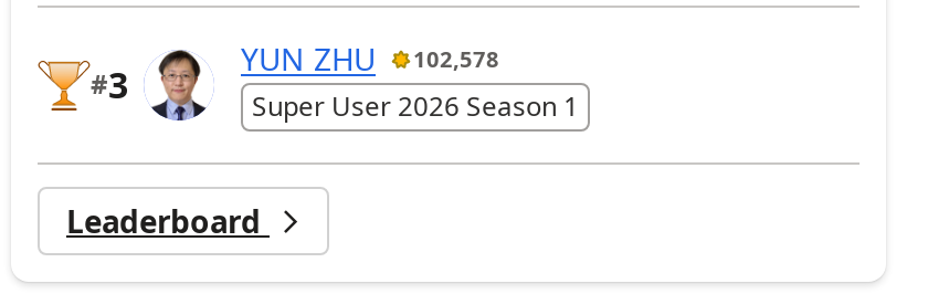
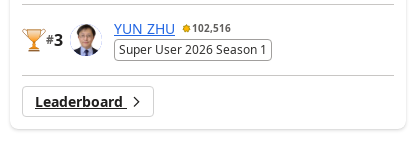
- YUN ZHU 102,578
+ YUN ZHU 102,516
